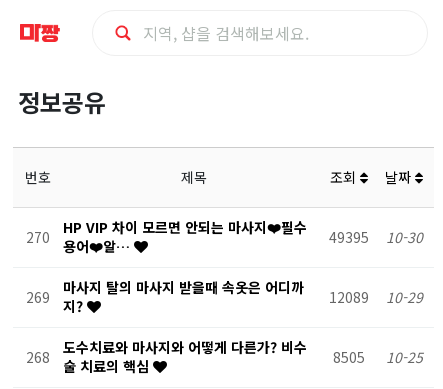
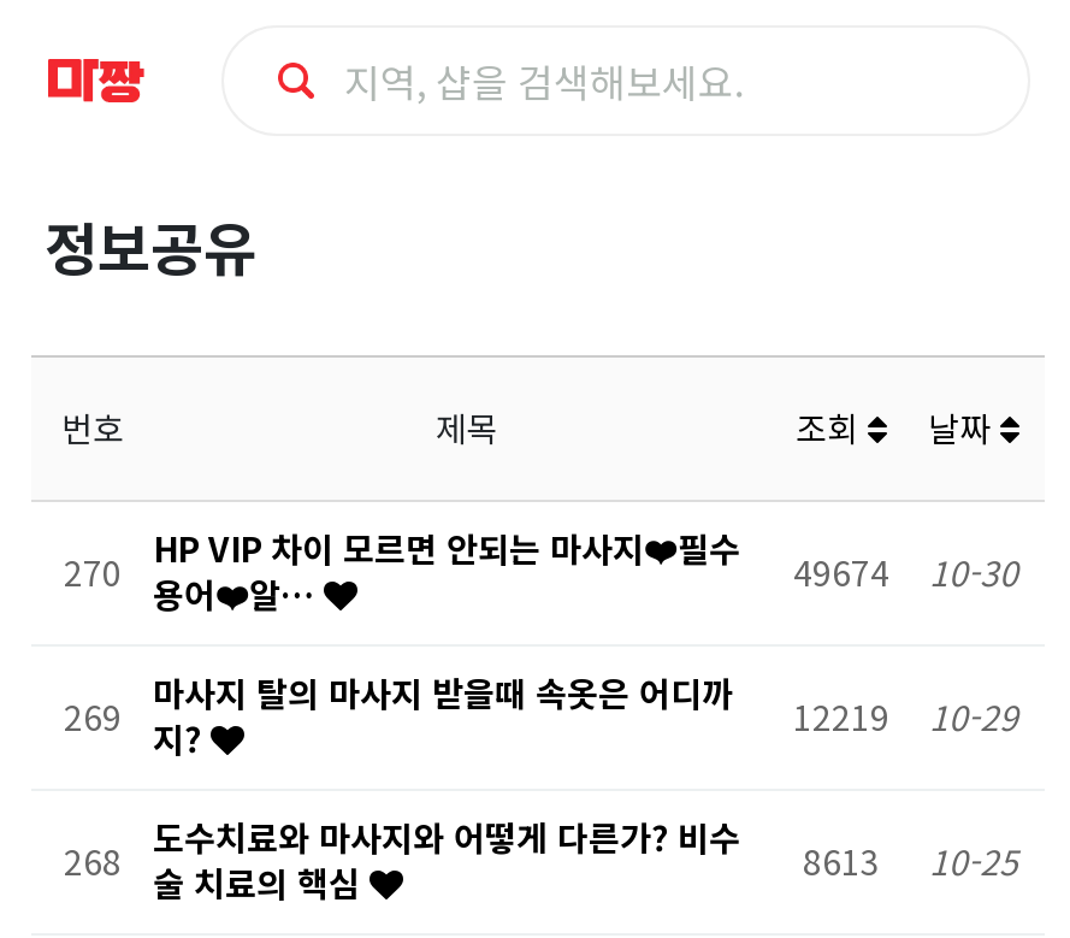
- 49395
+ 49674

- 12089
+ 12219

- 268 도수치료와 마사지와 어떻게 다른가? 비수 술 치료의 핵심 8505 10-25
+ 268 도수치료와 마사지와 어떻게 다른가? 비수 술 치료의 핵심 8613 10-25
